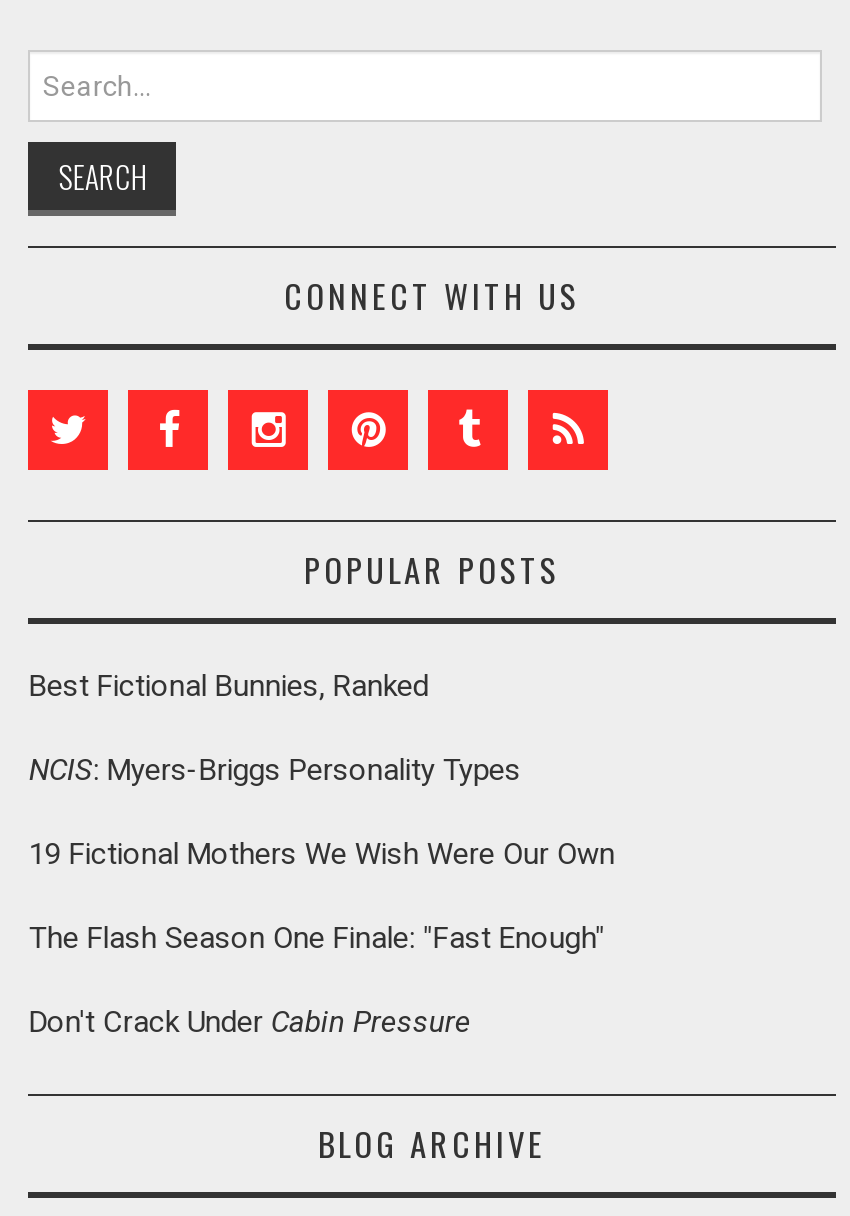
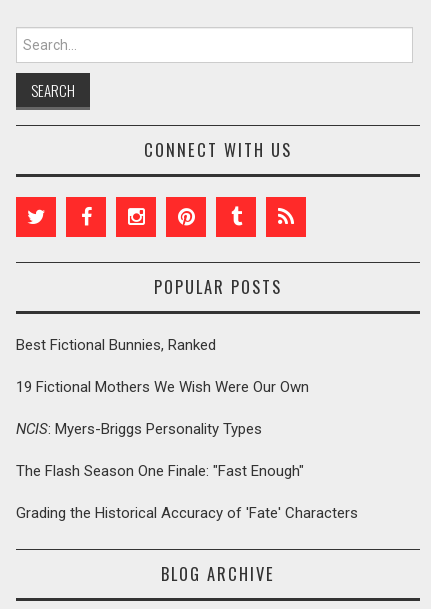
moved down: NCIS: Myers-Briggs Personality Types

moved up: 19 Fictional Mothers We Wish Were Our Own

- Don't Crack Under Cabin Pressure
+ Grading the Historical Accuracy of 'Fate' Characters
